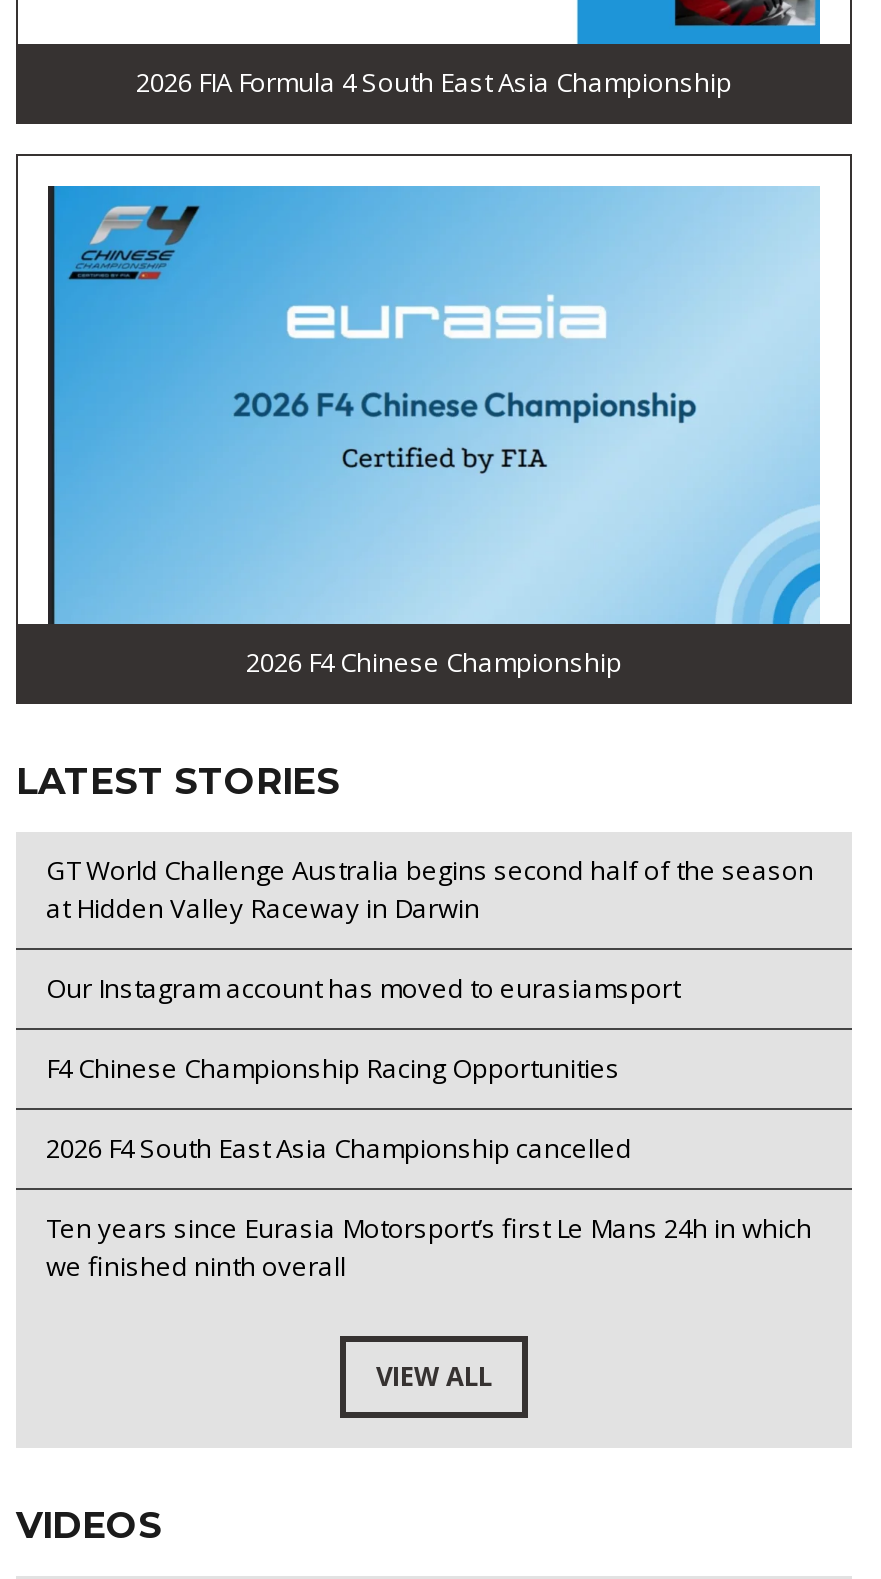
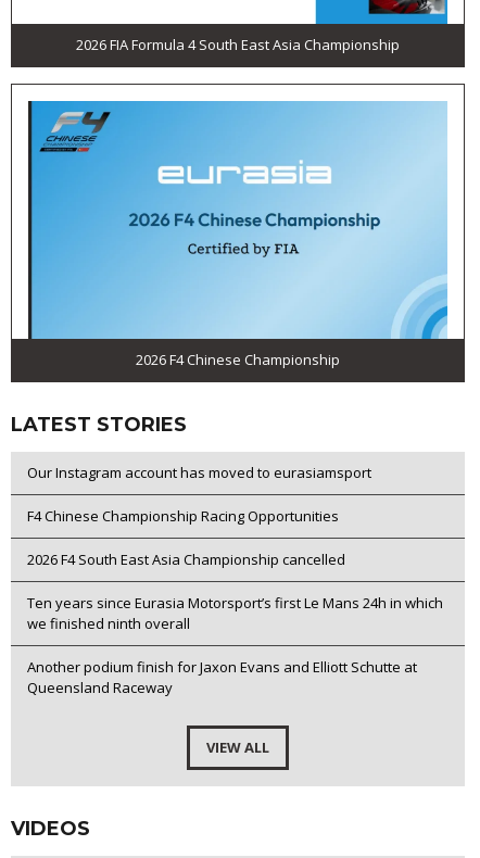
- GT World Challenge Australia begins second half of the season
- at Hidden Valley Raceway in Darwin

moved up: Our Instagram account has moved to eurasiamsport | F4 Chinese Championship Racing Opportunities | 2026 F4 South East Asia Championship cancelled | Ten years since Eurasia Motorsport’s first Le Mans 24h in which | we finished ninth overall

+ Another podium finish for Jaxon Evans and Elliott Schutte at
+ Queensland Raceway
